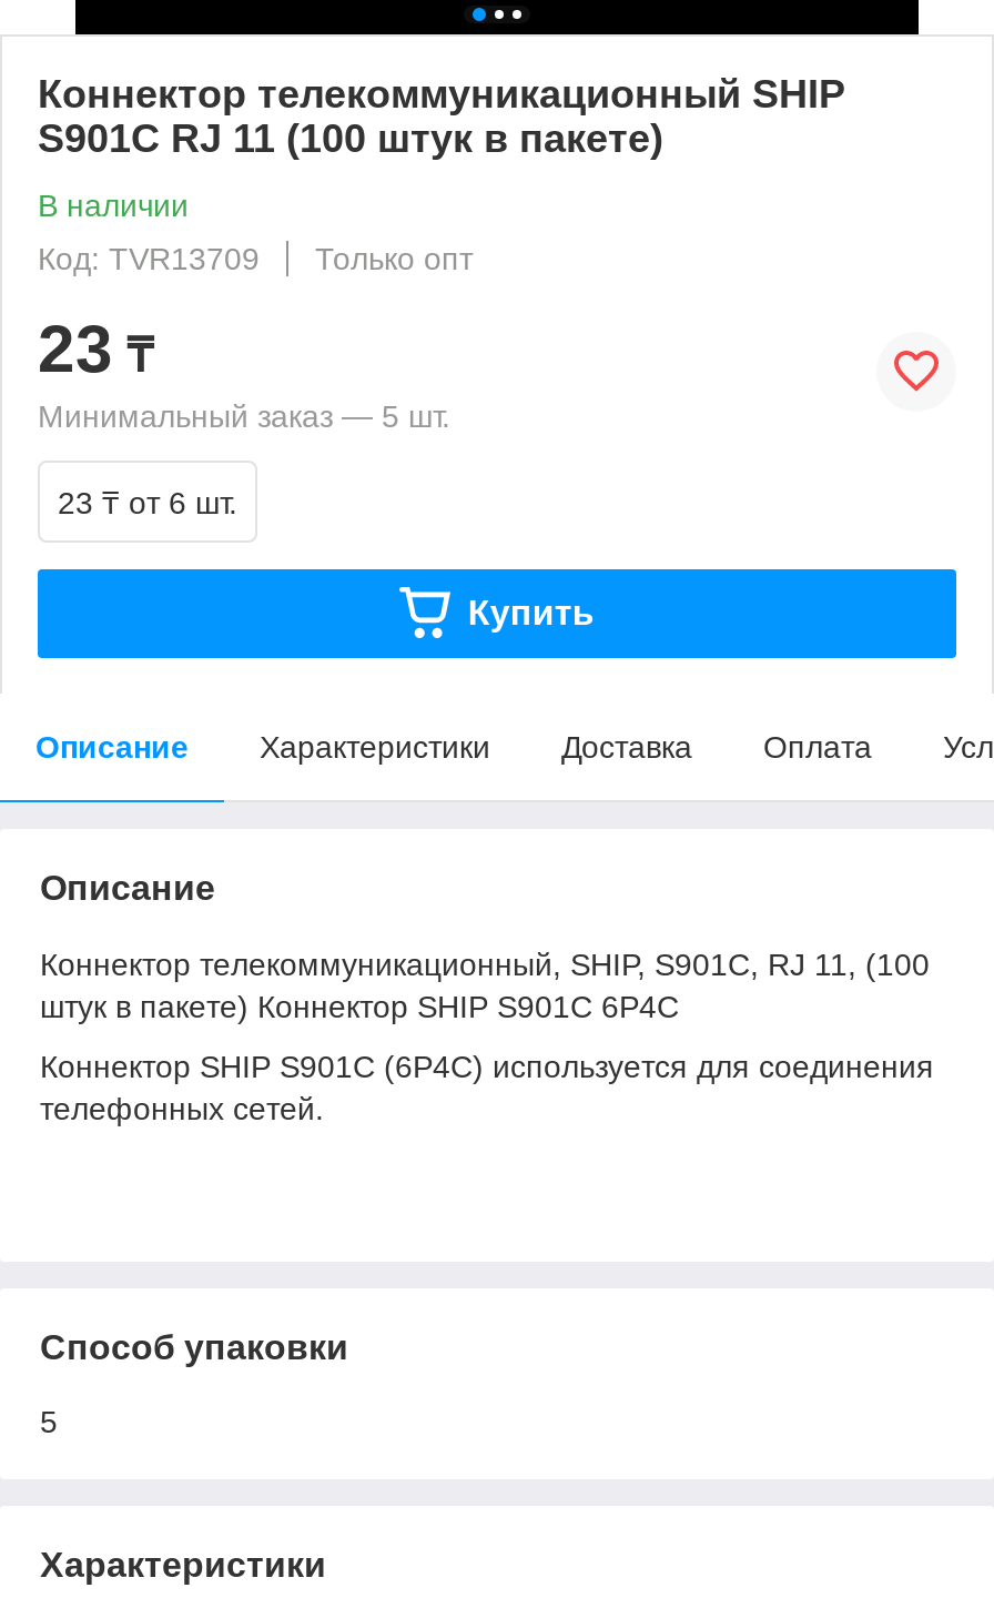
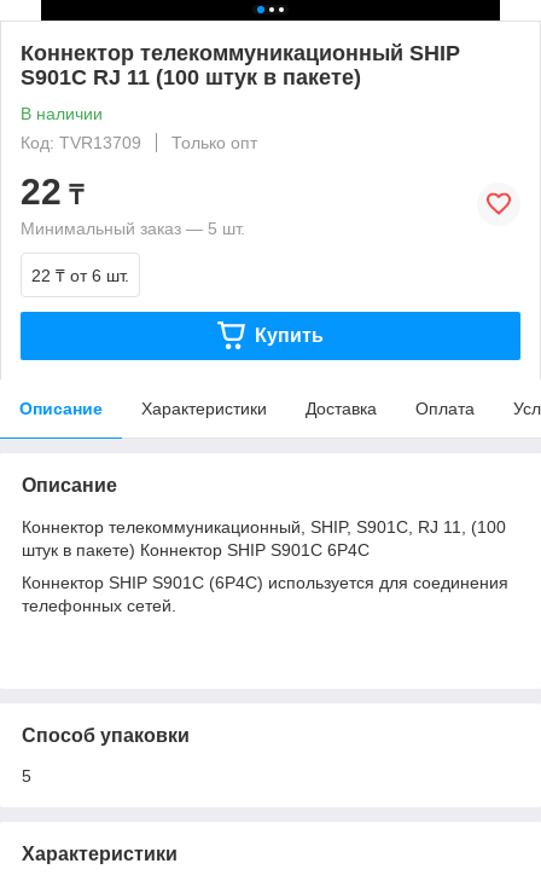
- 23 ₸
+ 22 ₸

- 23 ₸ от 6 шт.
+ 22 ₸ от 6 шт.
